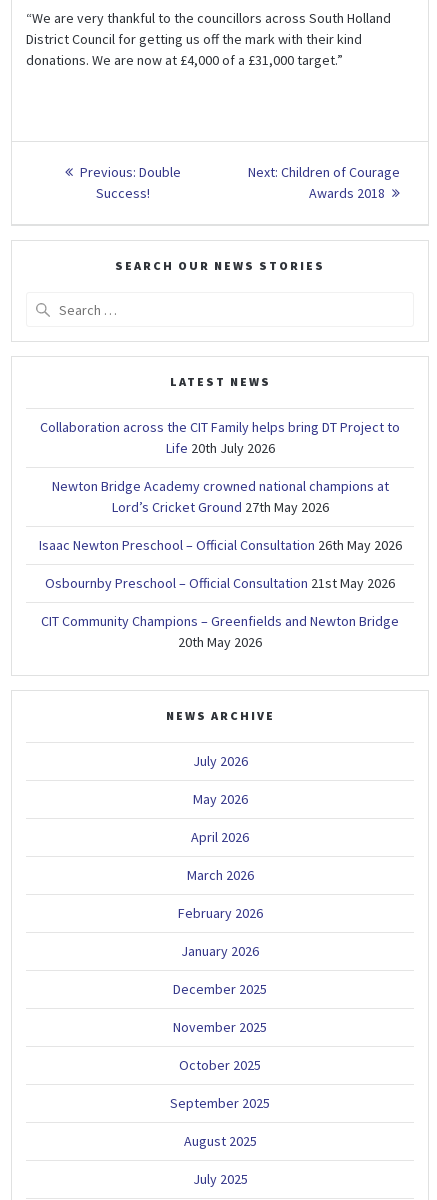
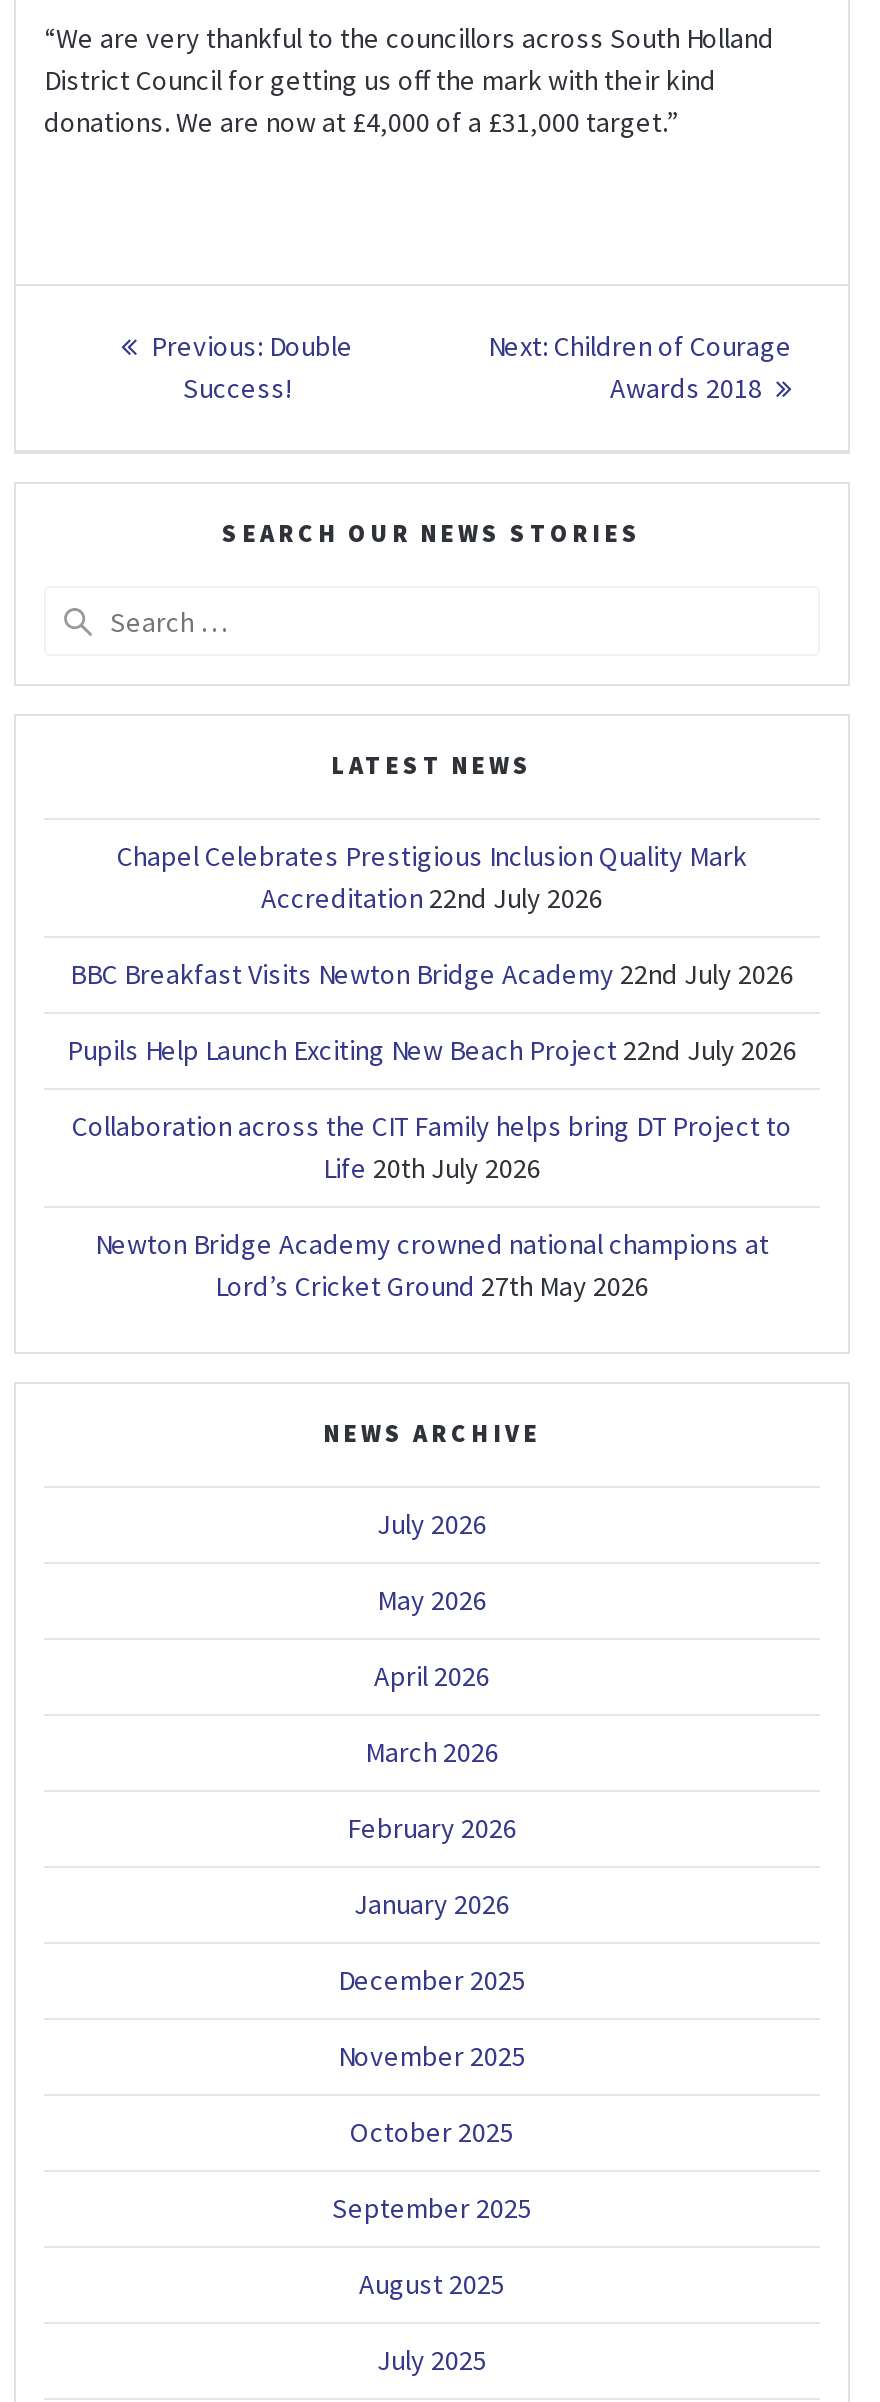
+ Chapel Celebrates Prestigious Inclusion Quality Mark
+ Accreditation 22nd July 2026
+ BBC Breakfast Visits Newton Bridge Academy 22nd July 2026
+ Pupils Help Launch Exciting New Beach Project 22nd July 2026

moved down: Collaboration across the CIT Family helps bring DT Project to | Life 20th July 2026 | Newton Bridge Academy crowned national champions at | Lord’s Cricket Ground 27th May 2026

- Isaac Newton Preschool – Official Consultation 26th May 2026
- Osbournby Preschool – Official Consultation 21st May 2026
- CIT Community Champions – Greenfields and Newton Bridge
- 20th May 2026
